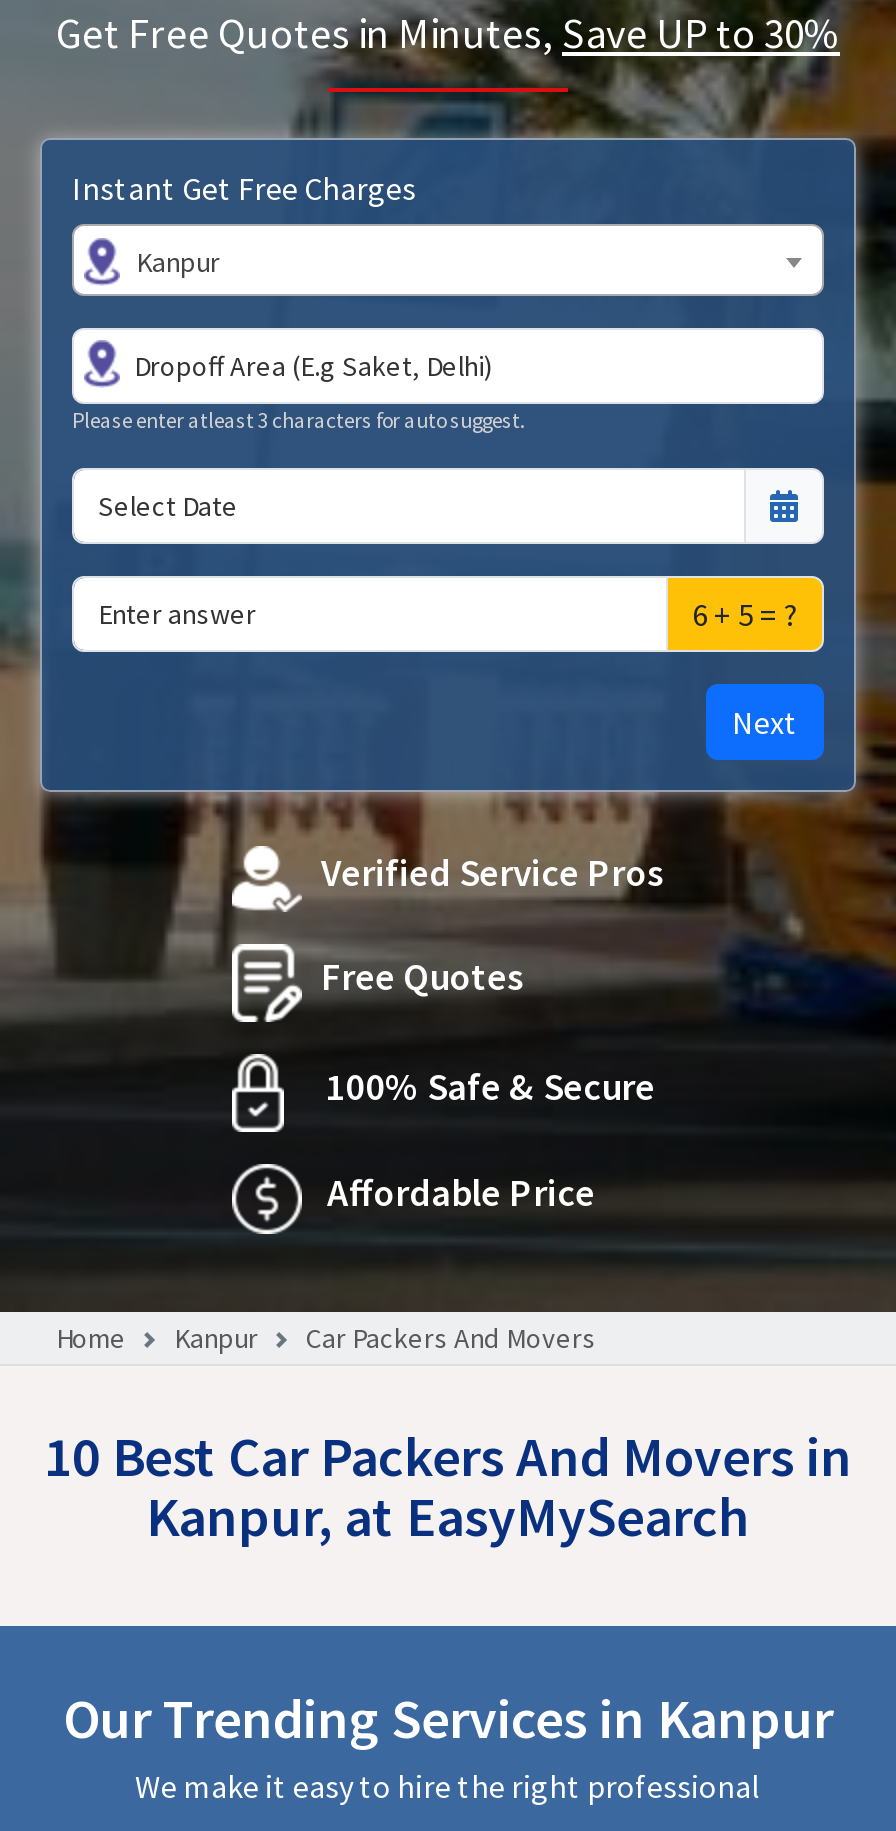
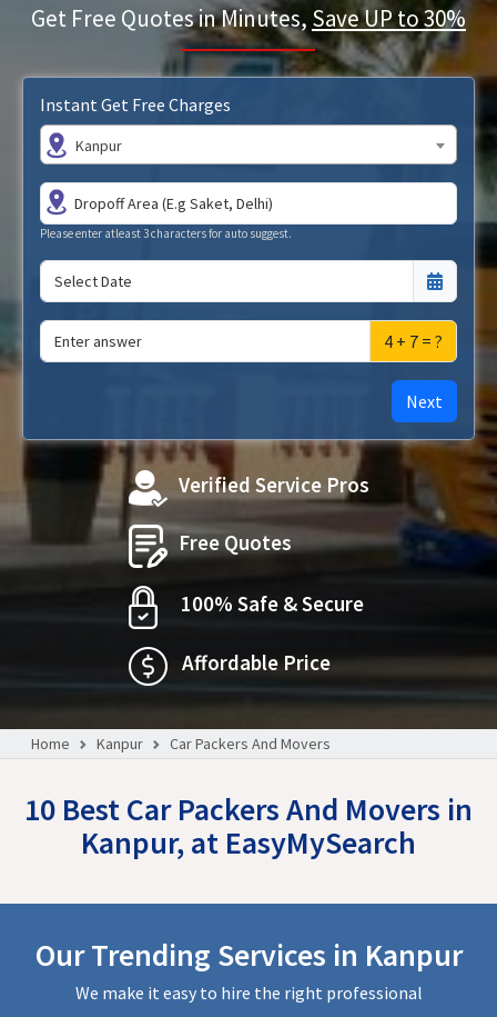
- 6 + 5 = ?
+ 4 + 7 = ?
